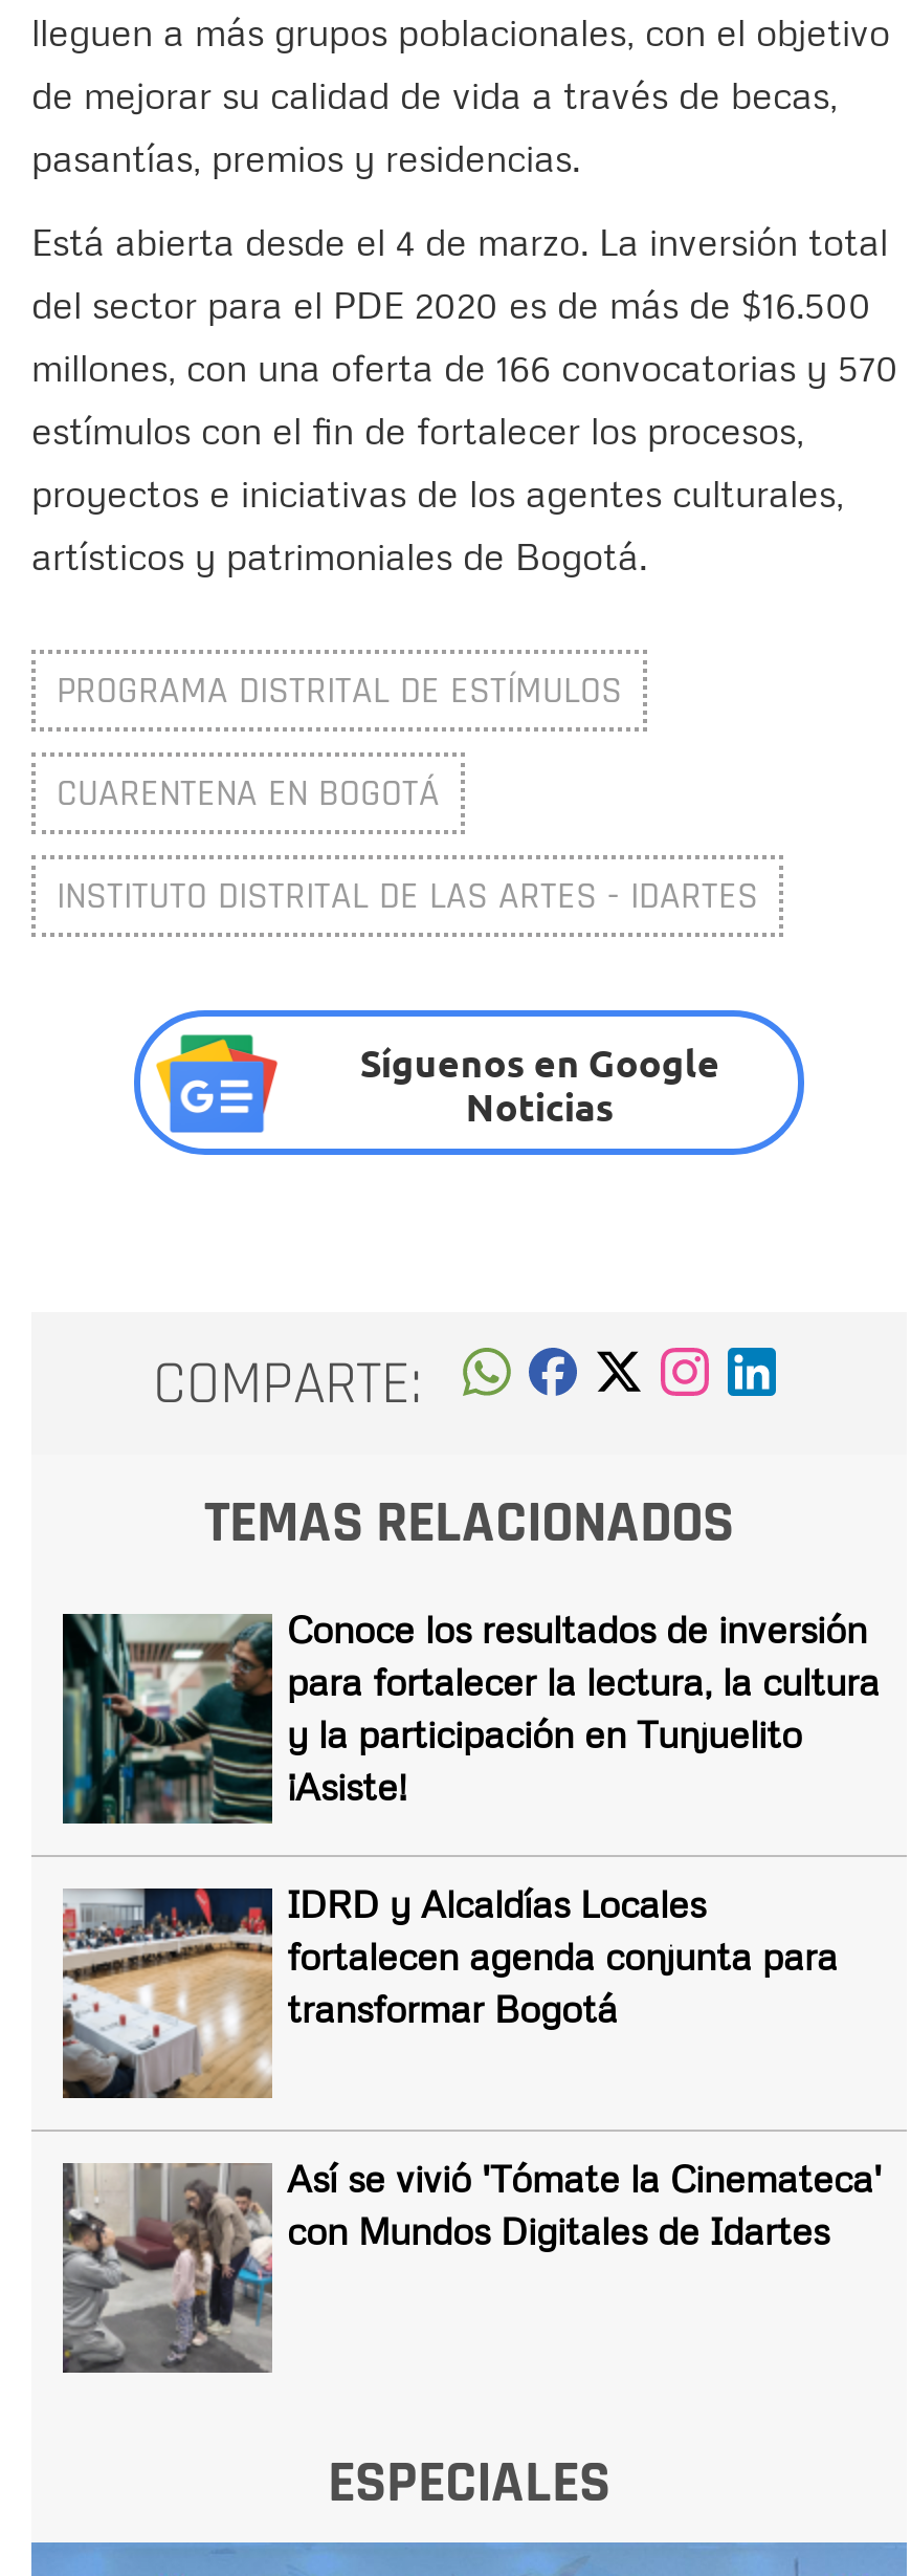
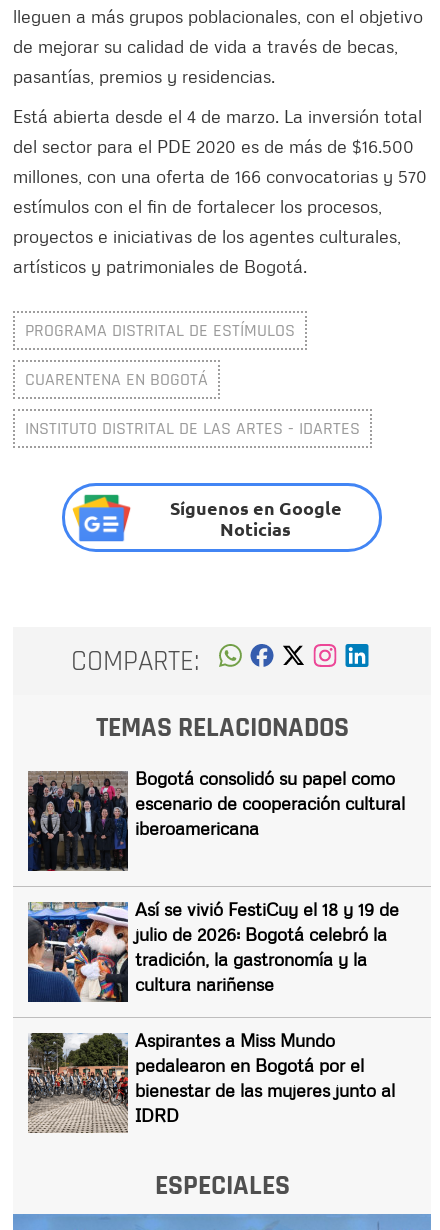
- [image]
- Conoce los resultados de inversión
- para fortalecer la lectura, la cultura
- y la participación en Tunjuelito
- ¡Asiste!
+ [image]
+ Bogotá consolidó su papel como
+ escenario de cooperación cultural
+ iberoamericana

- [image]
- IDRD y Alcaldías Locales
- fortalecen agenda conjunta para
- transformar Bogotá
+ [image]
+ Así se vivió FestiCuy el 18 y 19 de
+ julio de 2026: Bogotá celebró la
+ tradición, la gastronomía y la
+ cultura nariñense

- [image]
- Así se vivió 'Tómate la Cinemateca'
- con Mundos Digitales de Idartes
+ [image]
+ Aspirantes a Miss Mundo
+ pedalearon en Bogotá por el
+ bienestar de las mujeres junto al
+ IDRD
